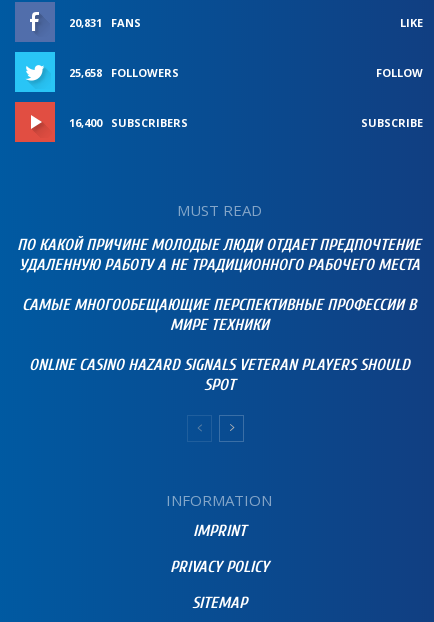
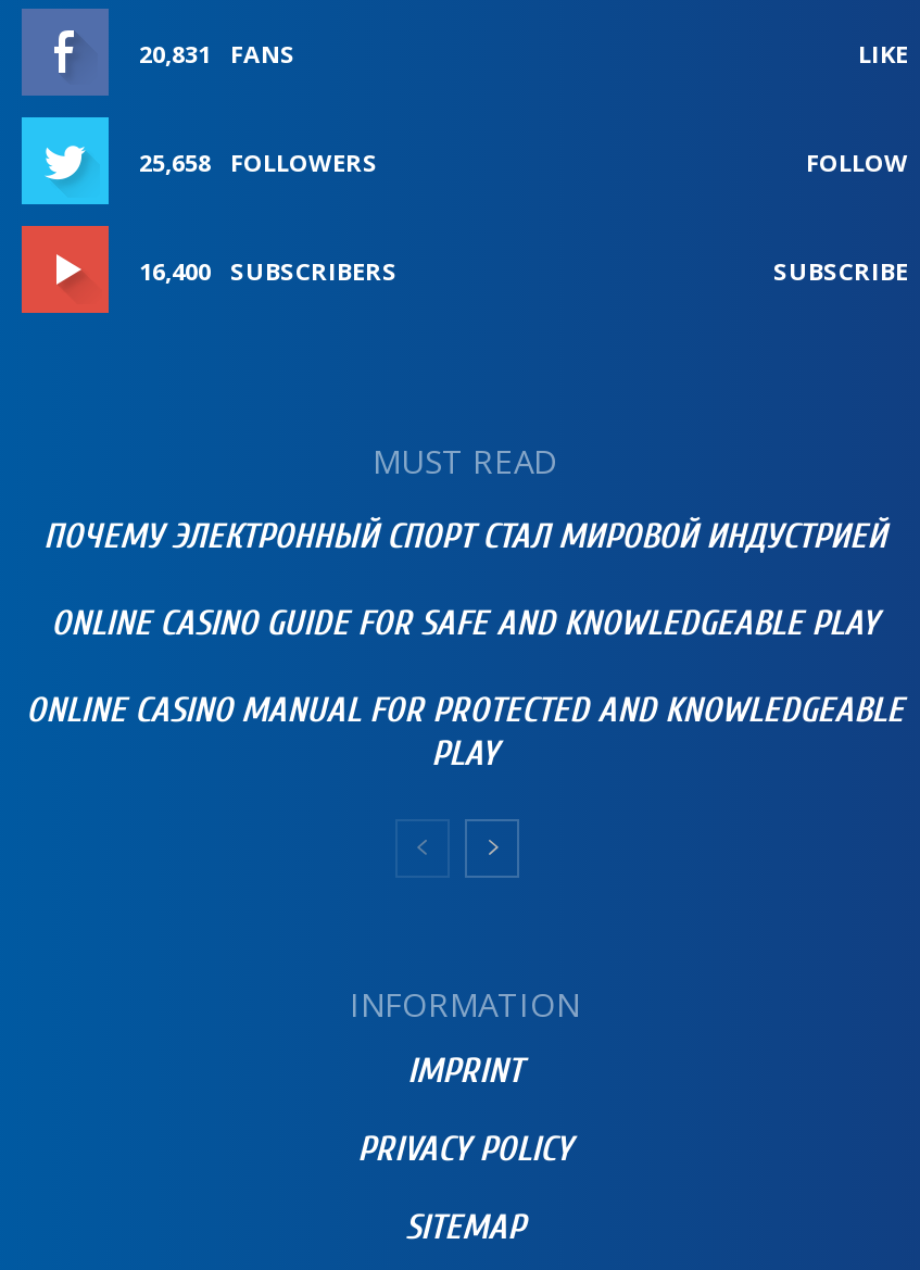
- ПО КАКОЙ ПРИЧИНЕ МОЛОДЫЕ ЛЮДИ ОТДАЕТ ПРЕДПОЧТЕНИЕ
- УДАЛЕННУЮ РАБОТУ А НЕ ТРАДИЦИОННОГО РАБОЧЕГО МЕСТА
+ ПОЧЕМУ ЭЛЕКТРОННЫЙ СПОРТ СТАЛ МИРОВОЙ ИНДУСТРИЕЙ

- САМЫЕ МНОГООБЕЩАЮЩИЕ ПЕРСПЕКТИВНЫЕ ПРОФЕССИИ В
- МИРЕ ТЕХНИКИ
+ ONLINE CASINO GUIDE FOR SAFE AND KNOWLEDGEABLE PLAY

- ONLINE CASINO HAZARD SIGNALS VETERAN PLAYERS SHOULD
- SPOT
+ ONLINE CASINO MANUAL FOR PROTECTED AND KNOWLEDGEABLE
+ PLAY
